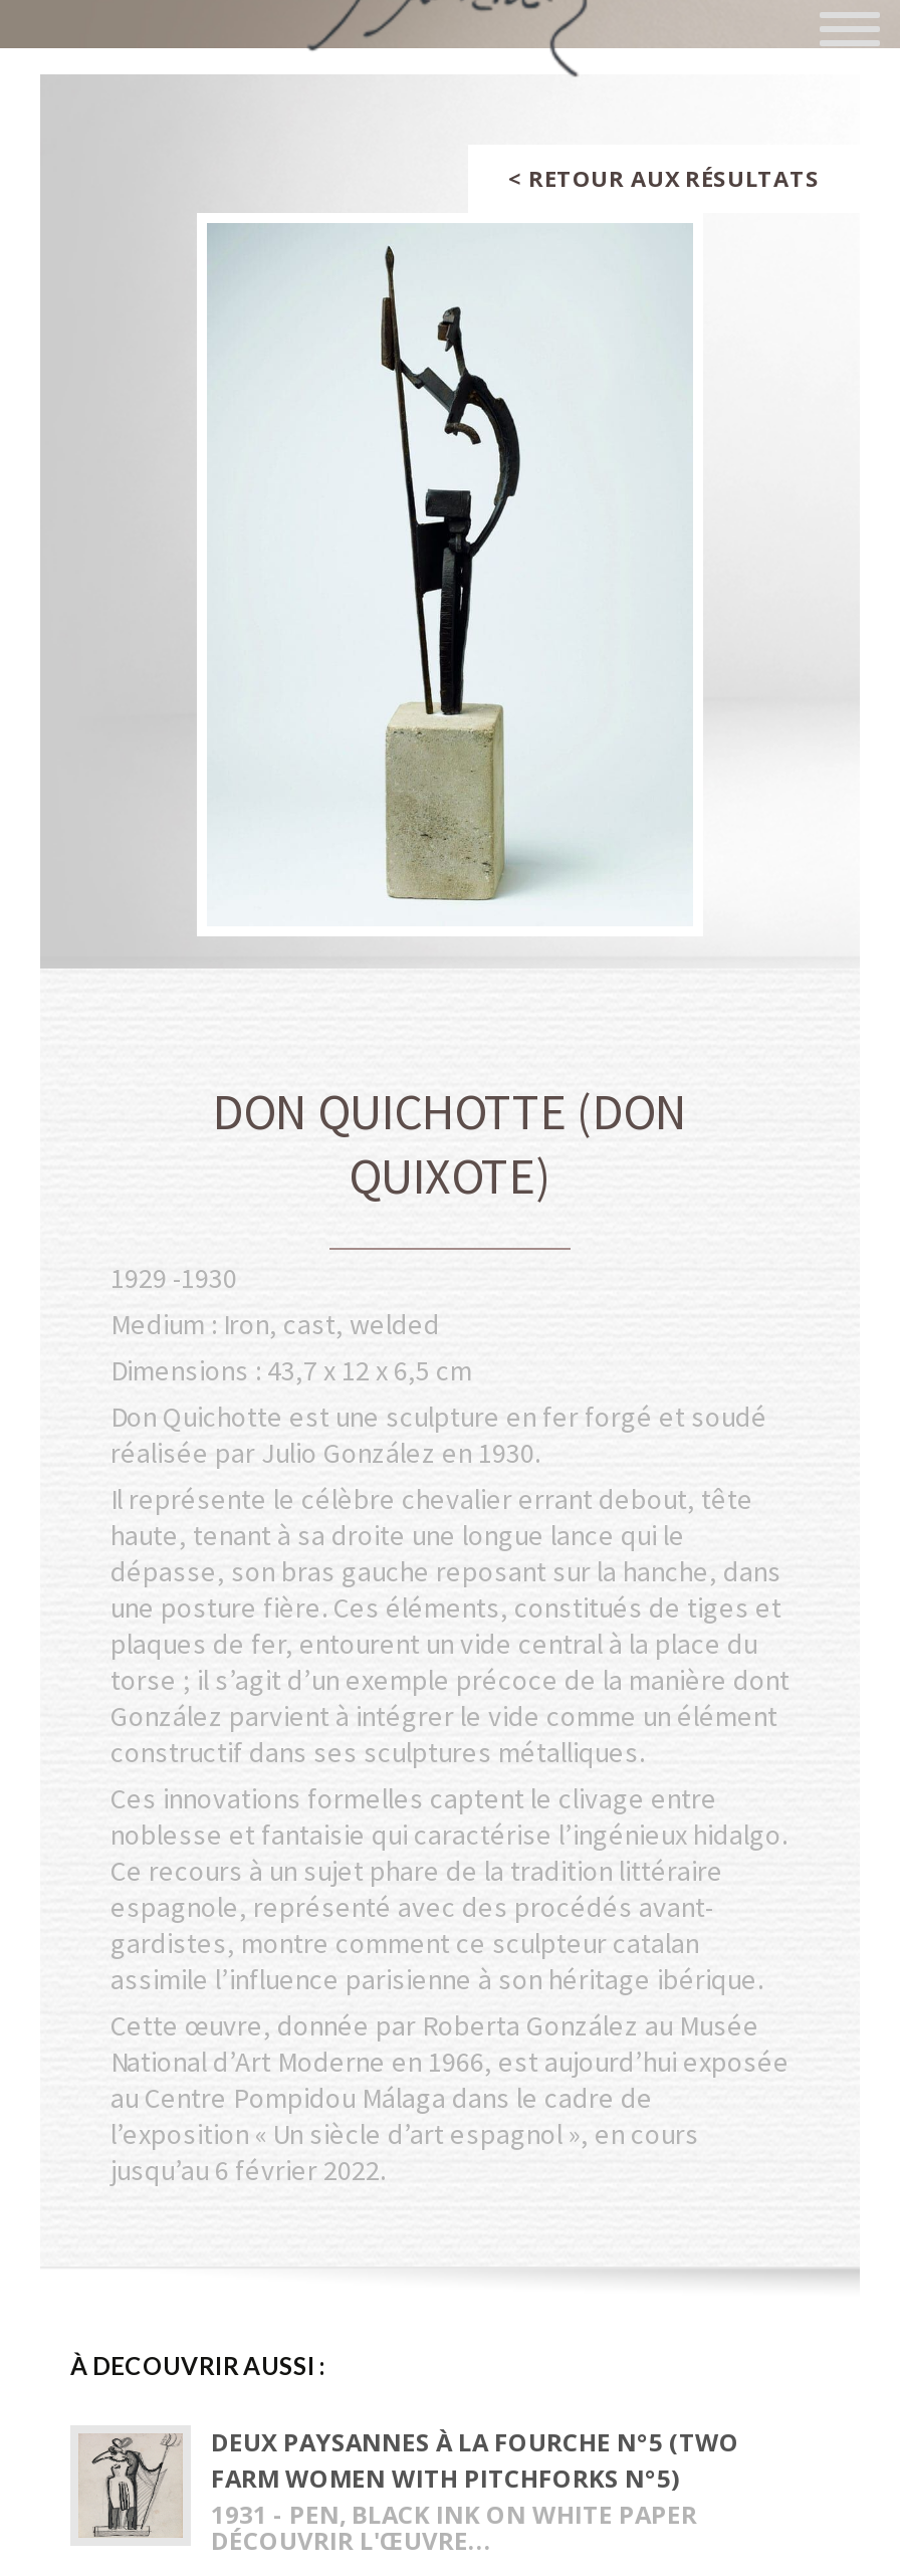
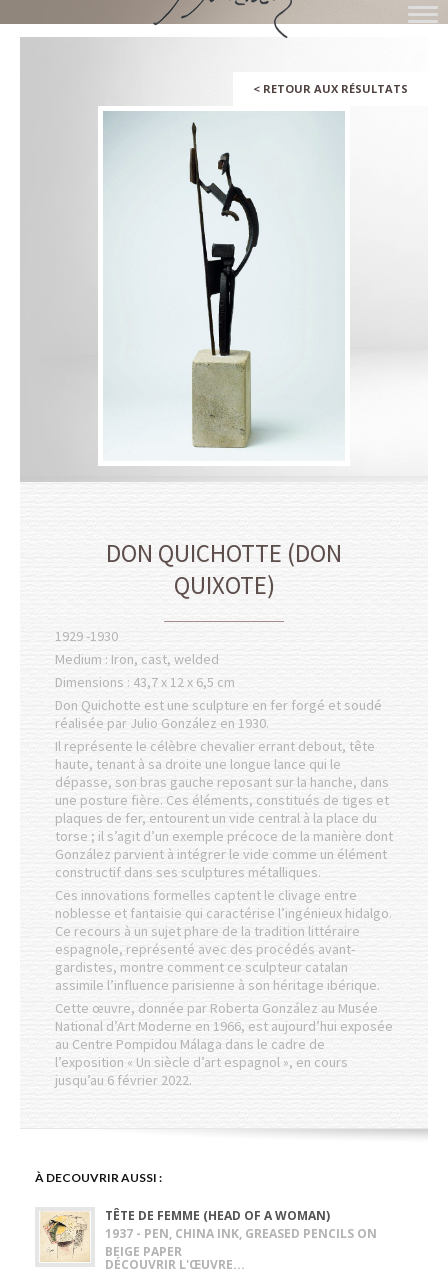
- [image]
- DEUX PAYSANNES À LA FOURCHE N°5 (TWO
- FARM WOMEN WITH PITCHFORKS N°5)
- 1931 - PEN, BLACK INK ON WHITE PAPER
+ [image]
+ TÊTE DE FEMME (HEAD OF A WOMAN)
+ 1937 - PEN, CHINA INK, GREASED PENCILS ON
+ BEIGE PAPER
